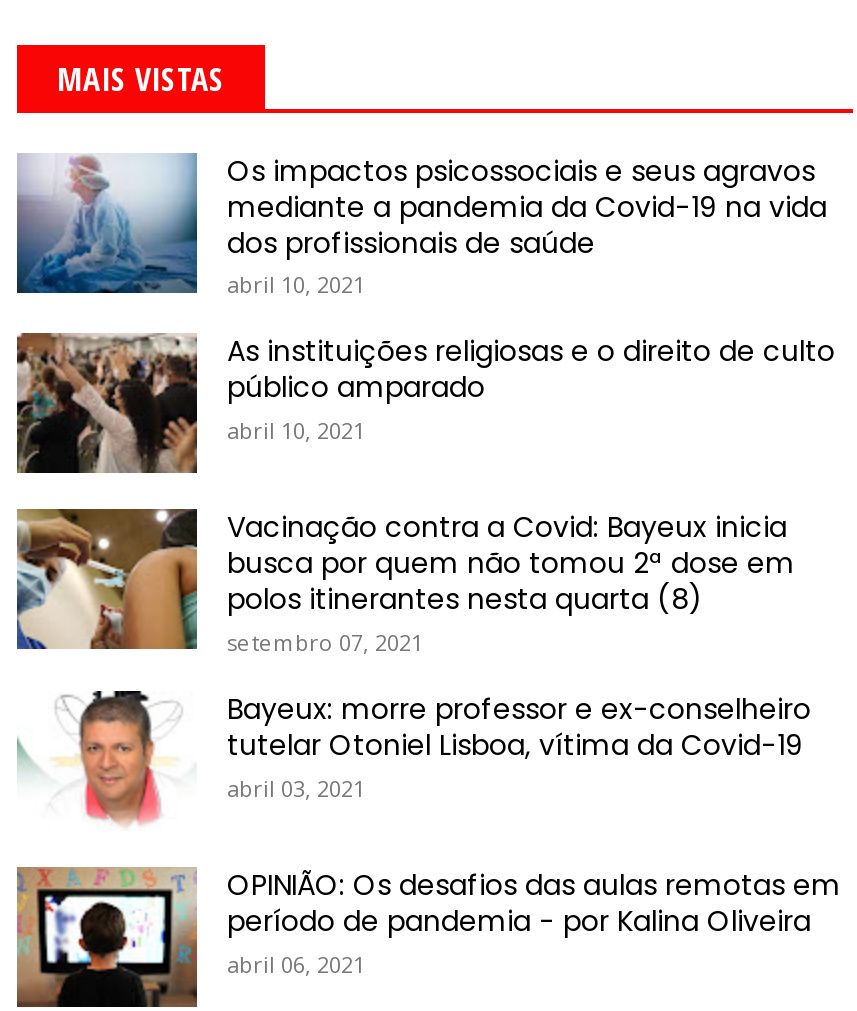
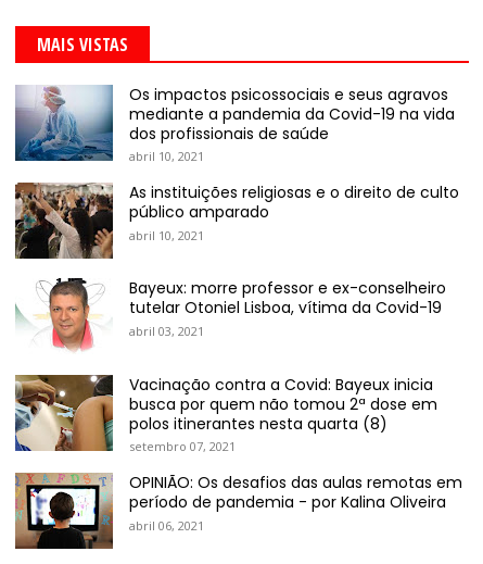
moved down: [image] | Vacinação contra a Covid: Bayeux inicia | busca por quem não tomou 2ª dose em | polos itinerantes nesta quarta (8) | setembro 07, 2021

moved up: [image] | Bayeux: morre professor e ex-conselheiro | tutelar Otoniel Lisboa, vítima da Covid-19 | abril 03, 2021
